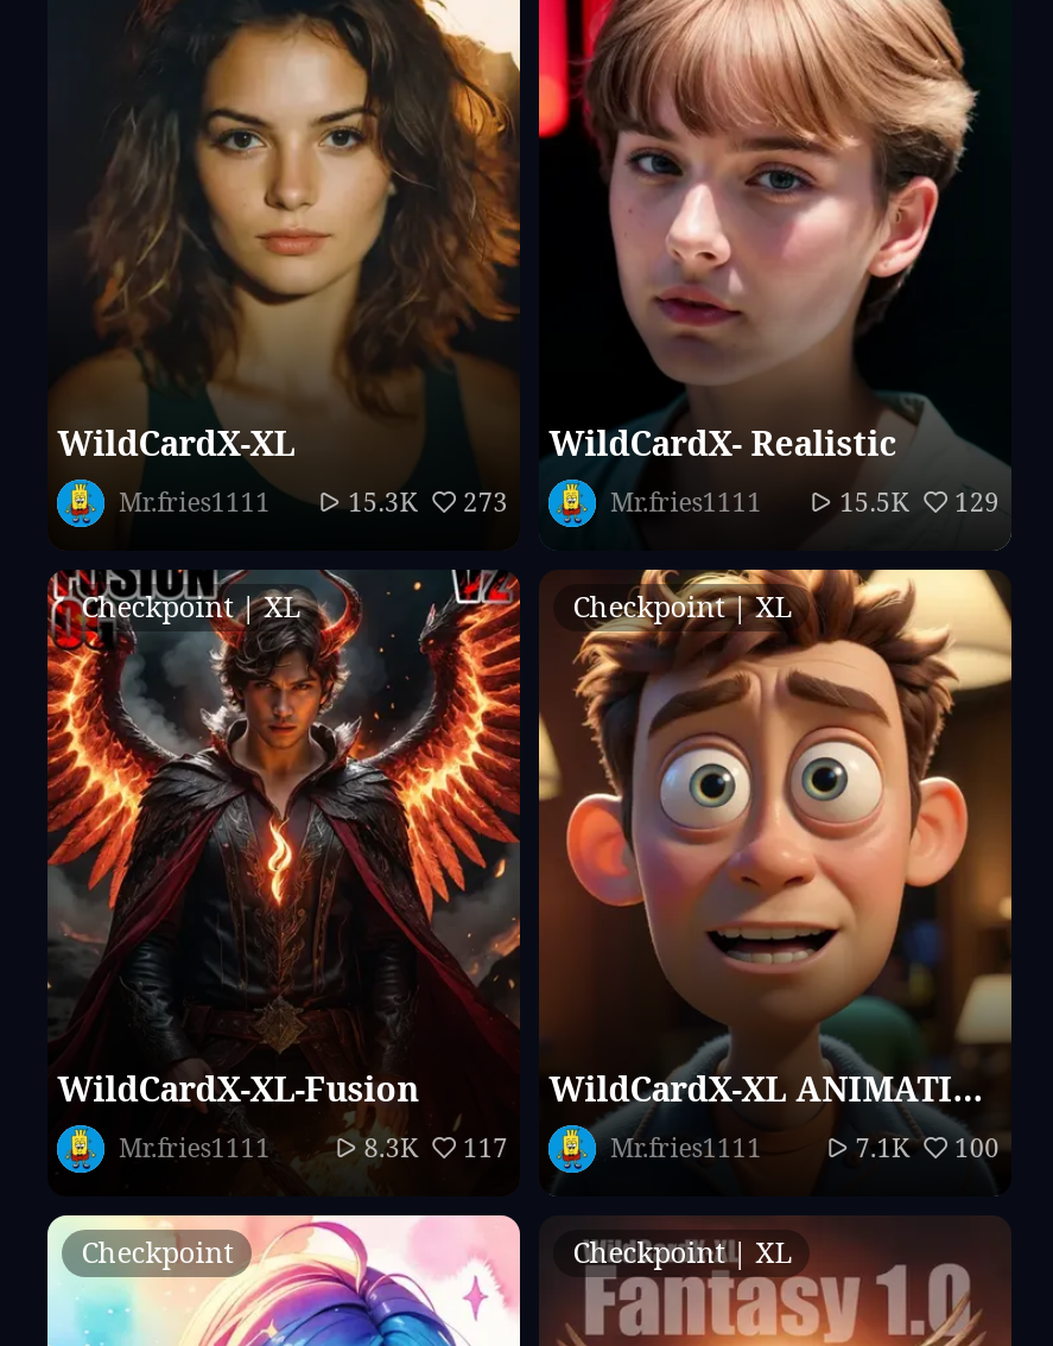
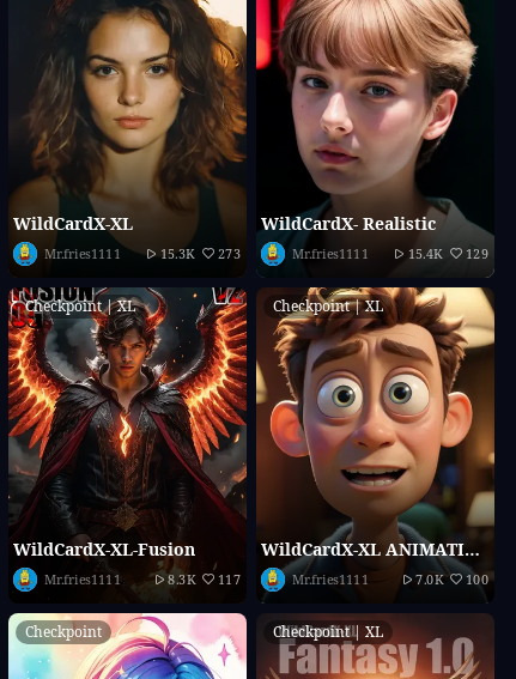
- 15.5K 129
+ 15.4K 129

- 7.1K 100
+ 7.0K 100
